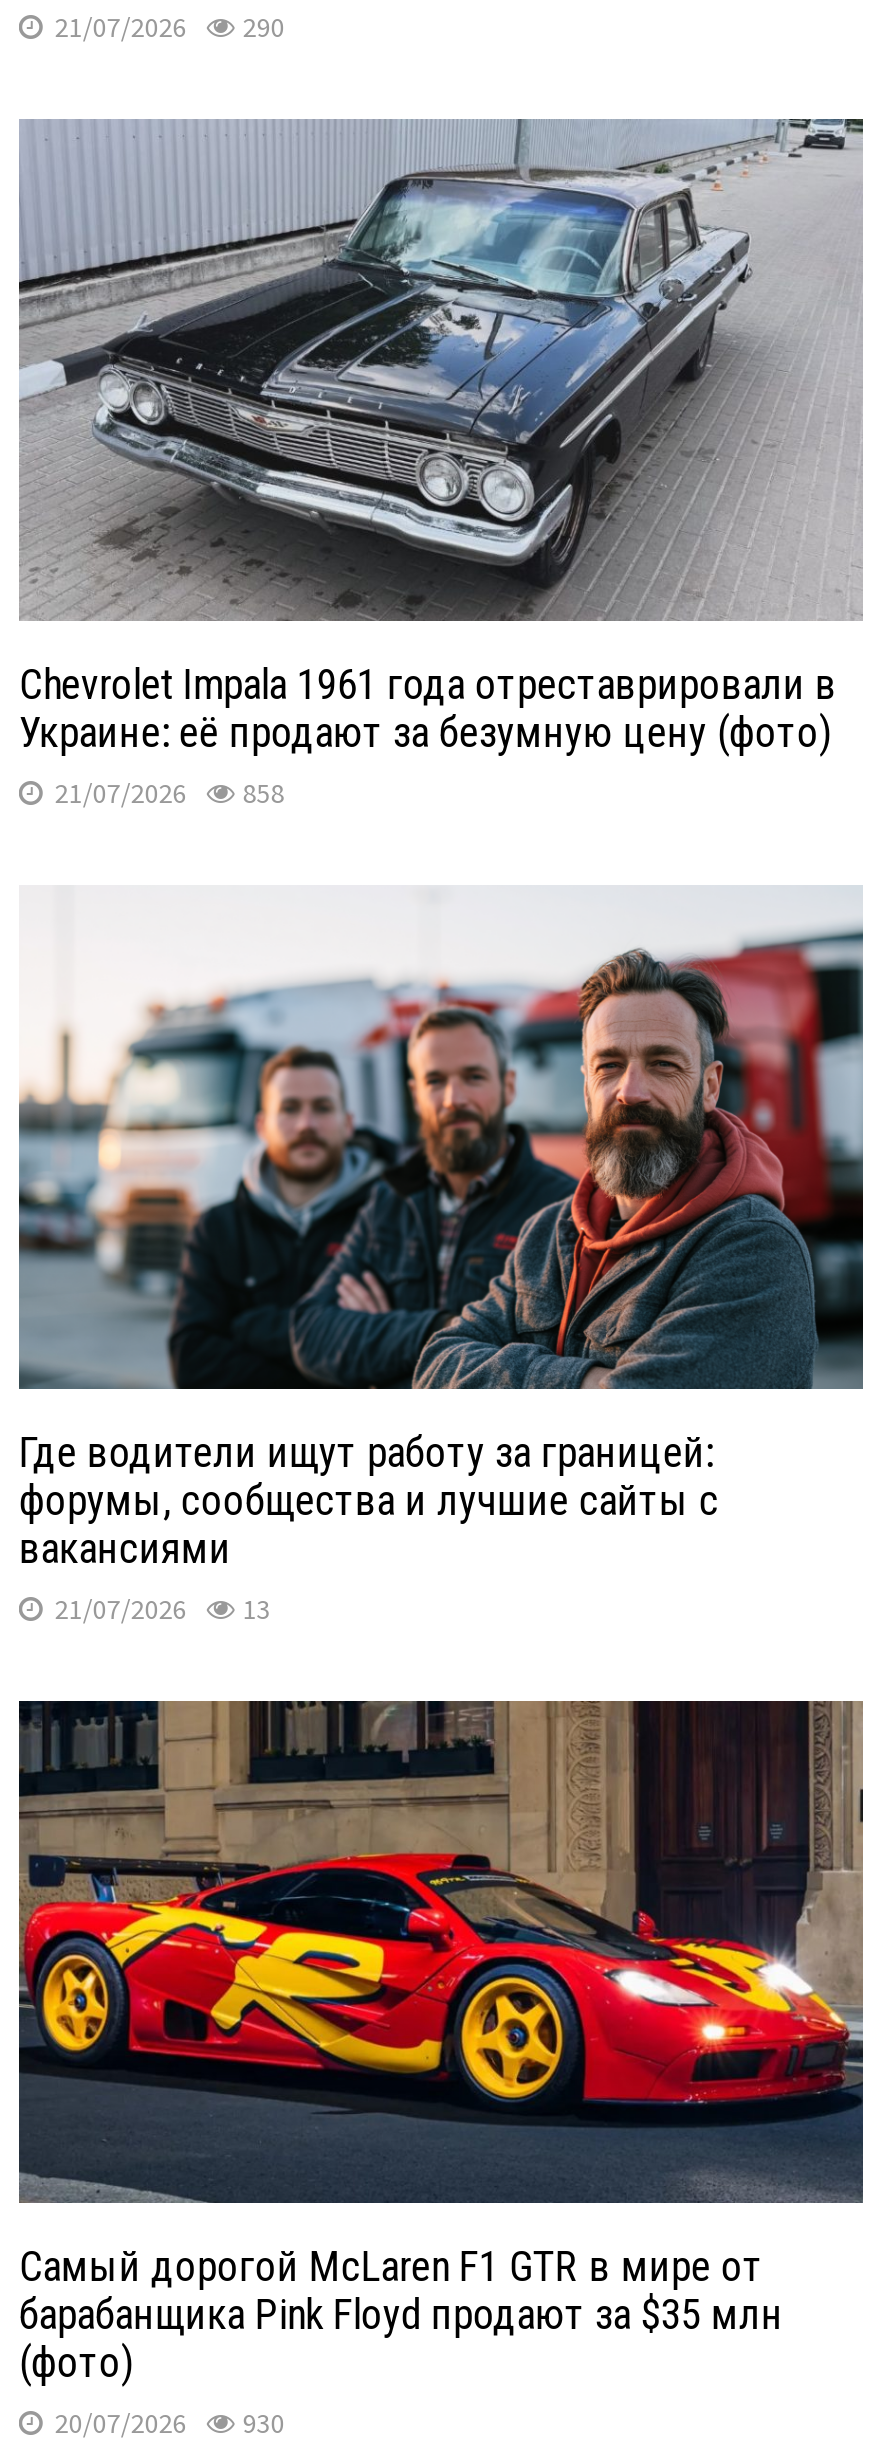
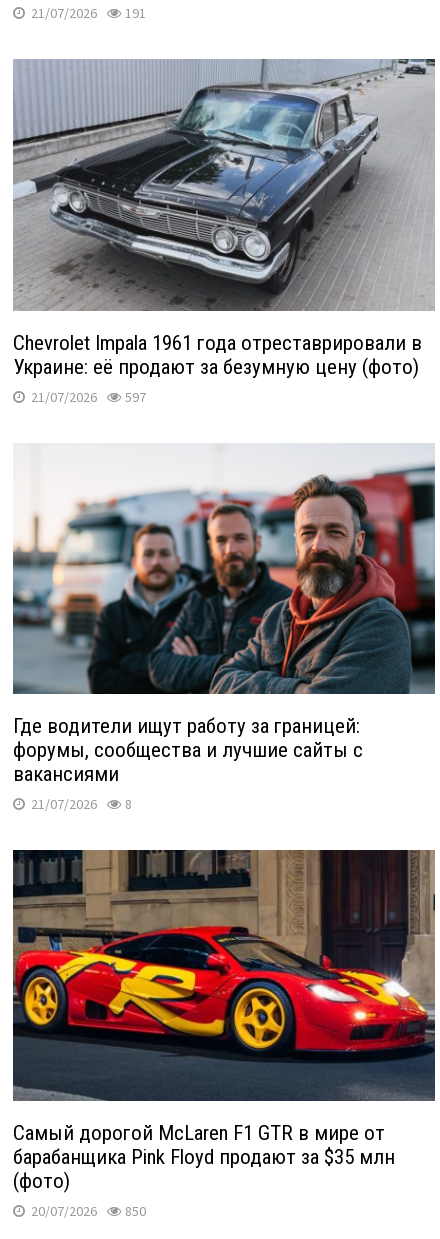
- 21/07/2026 290
+ 21/07/2026 191

- 21/07/2026 858
+ 21/07/2026 597

- 21/07/2026 13
+ 21/07/2026 8

- 20/07/2026 930
+ 20/07/2026 850
